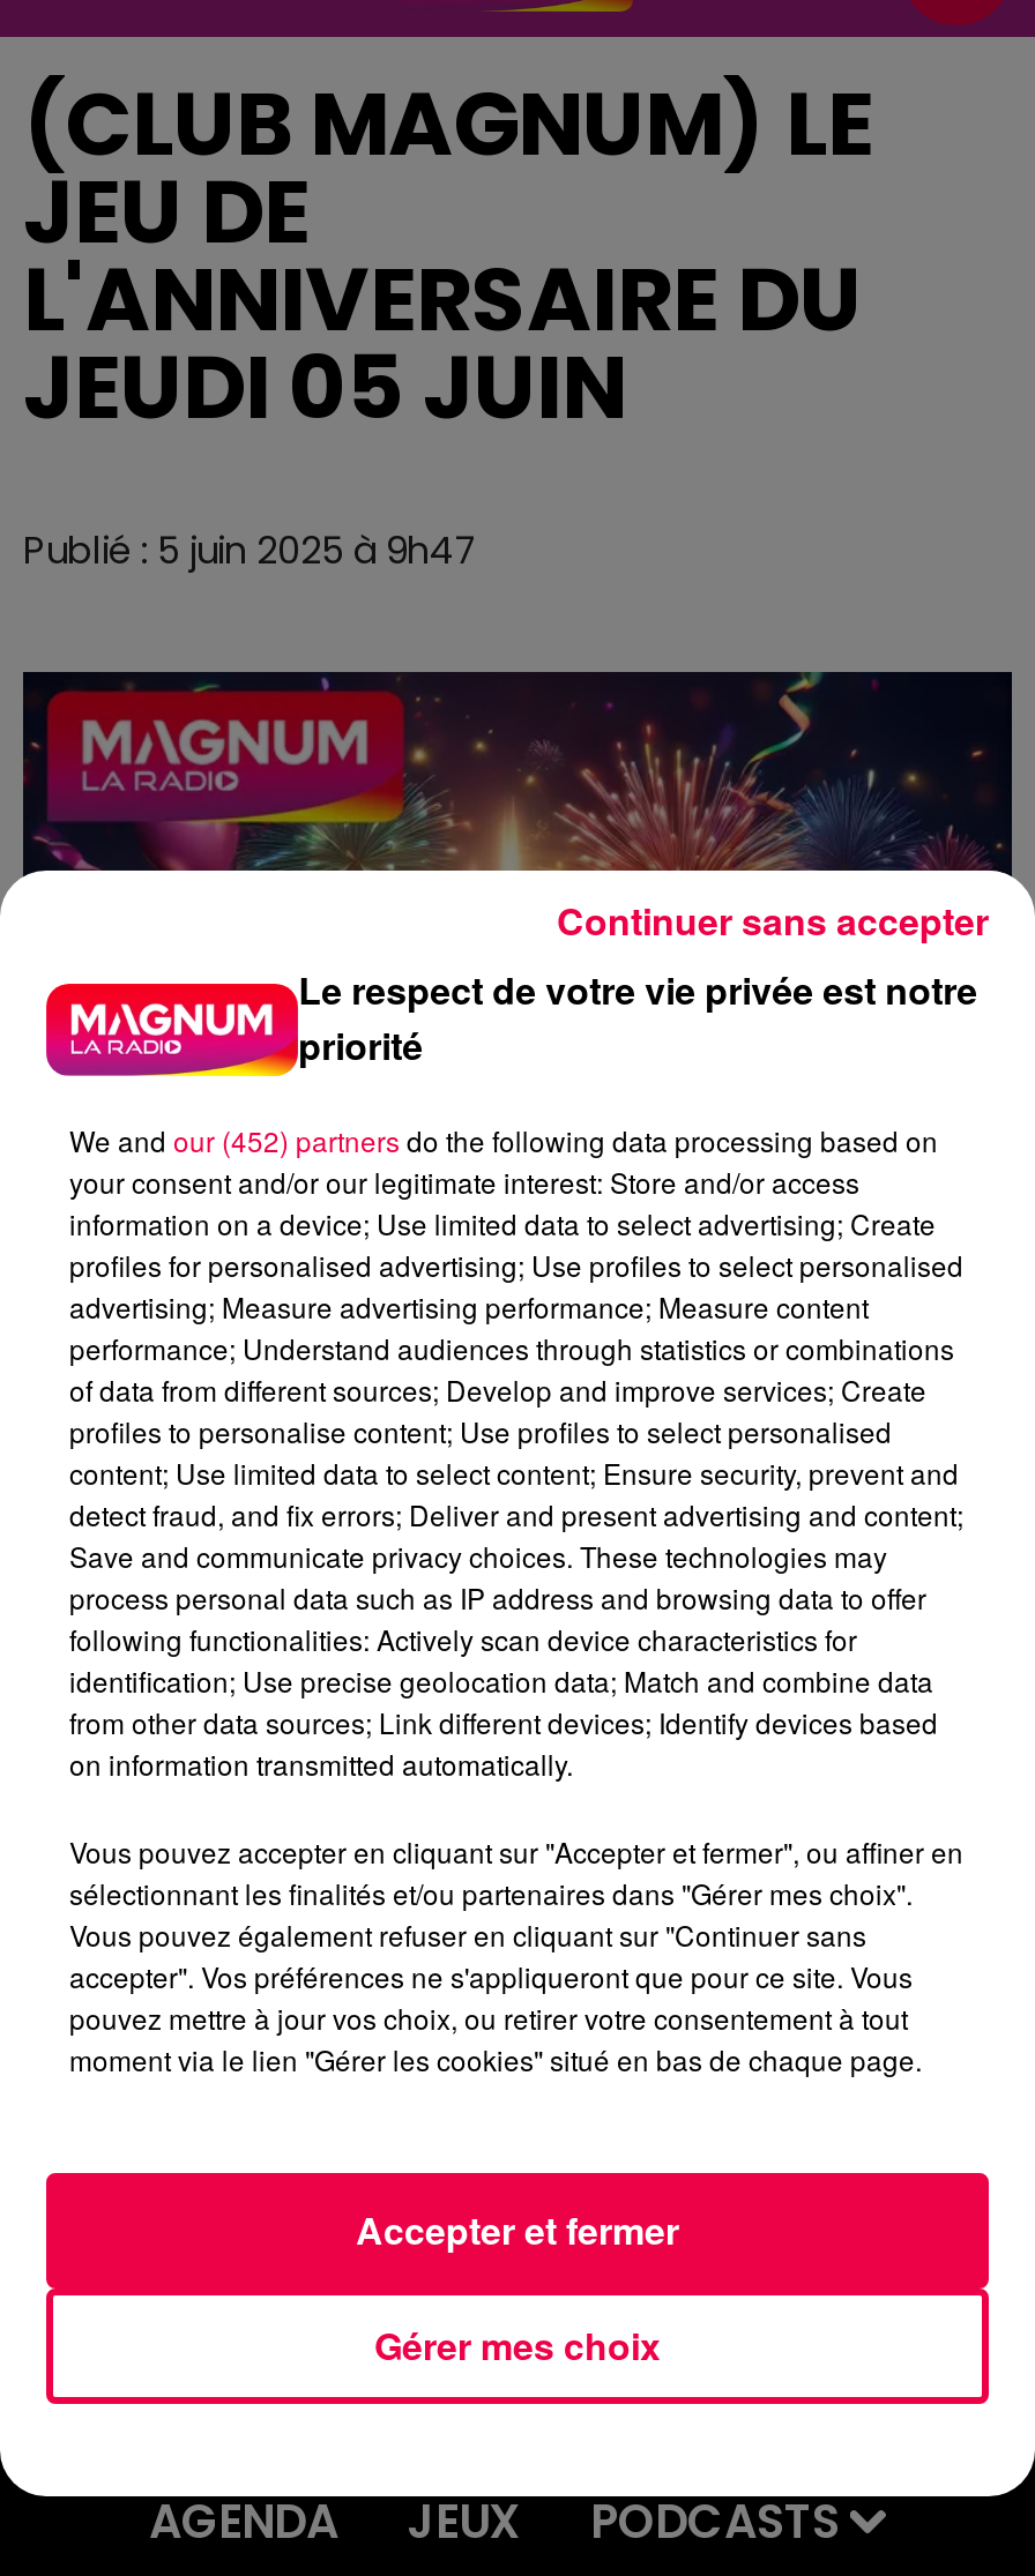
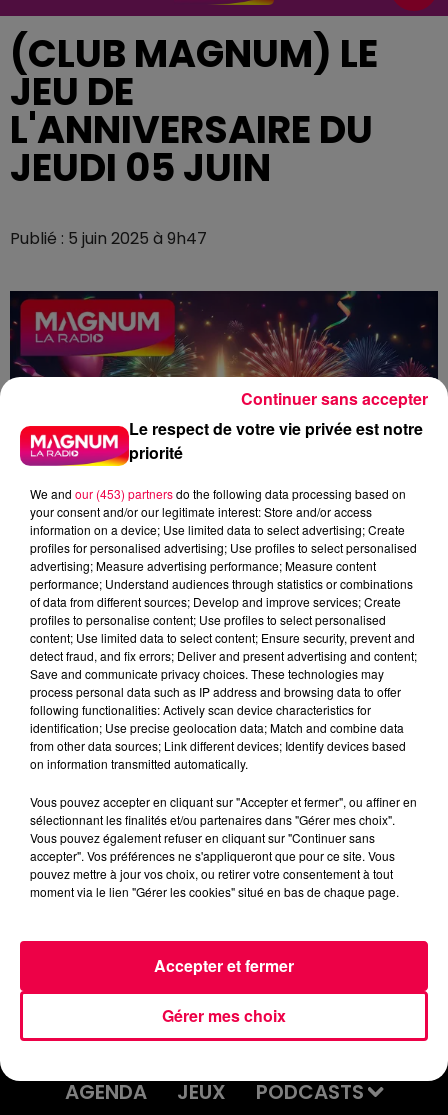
- We and our (452) partners do the following data processing based on
+ We and our (453) partners do the following data processing based on
